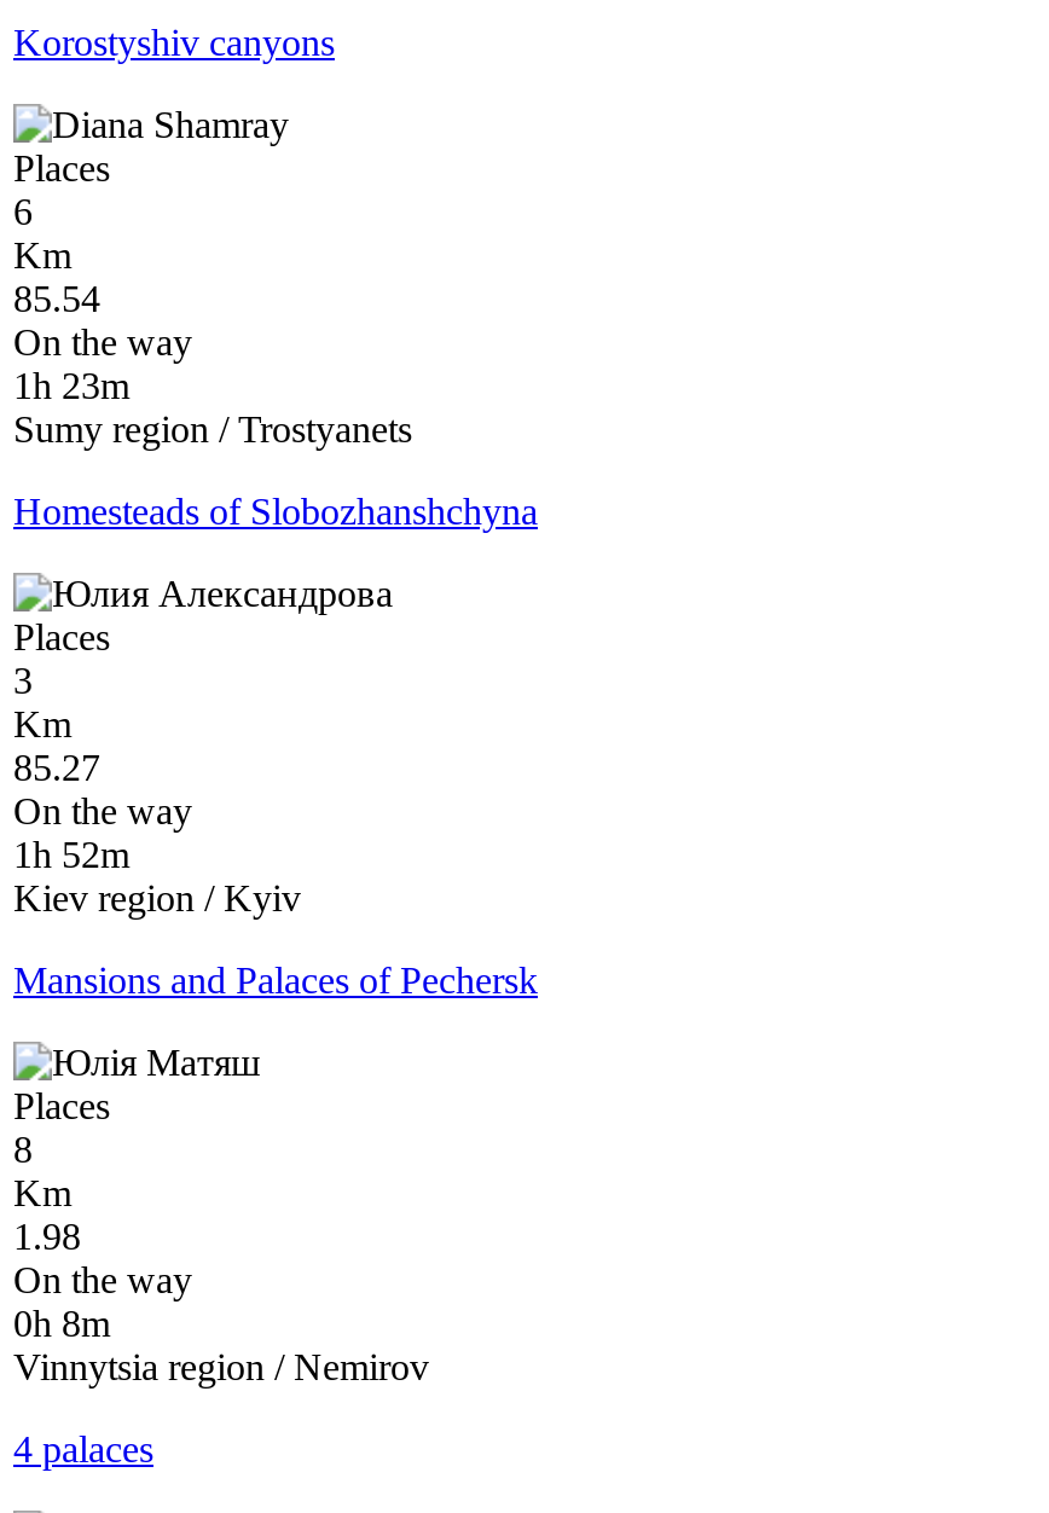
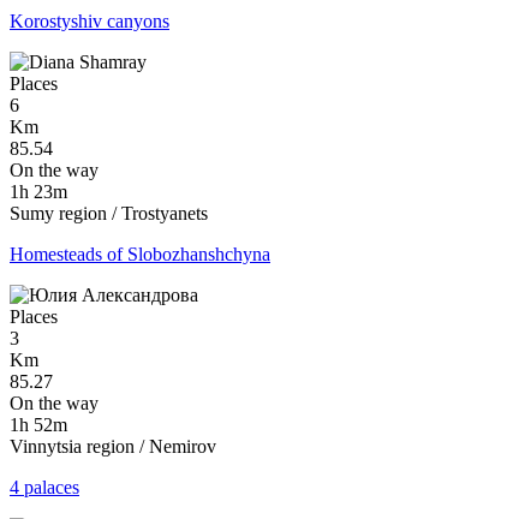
- Kiev region / Kyiv
- Mansions and Palaces of Pechersk
- Places
- 8
- Km
- 1.98
- On the way
- 0h 8m
